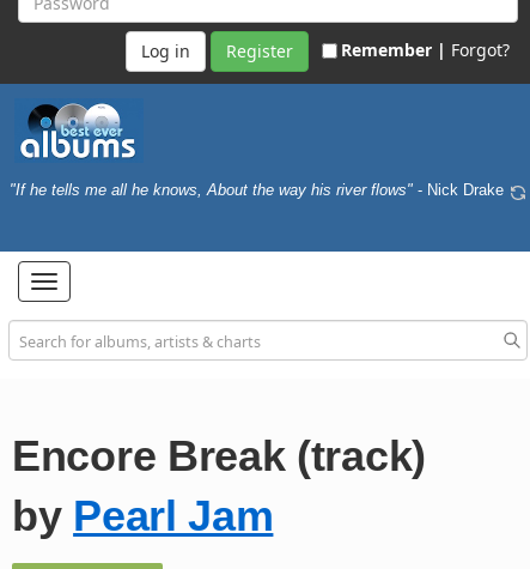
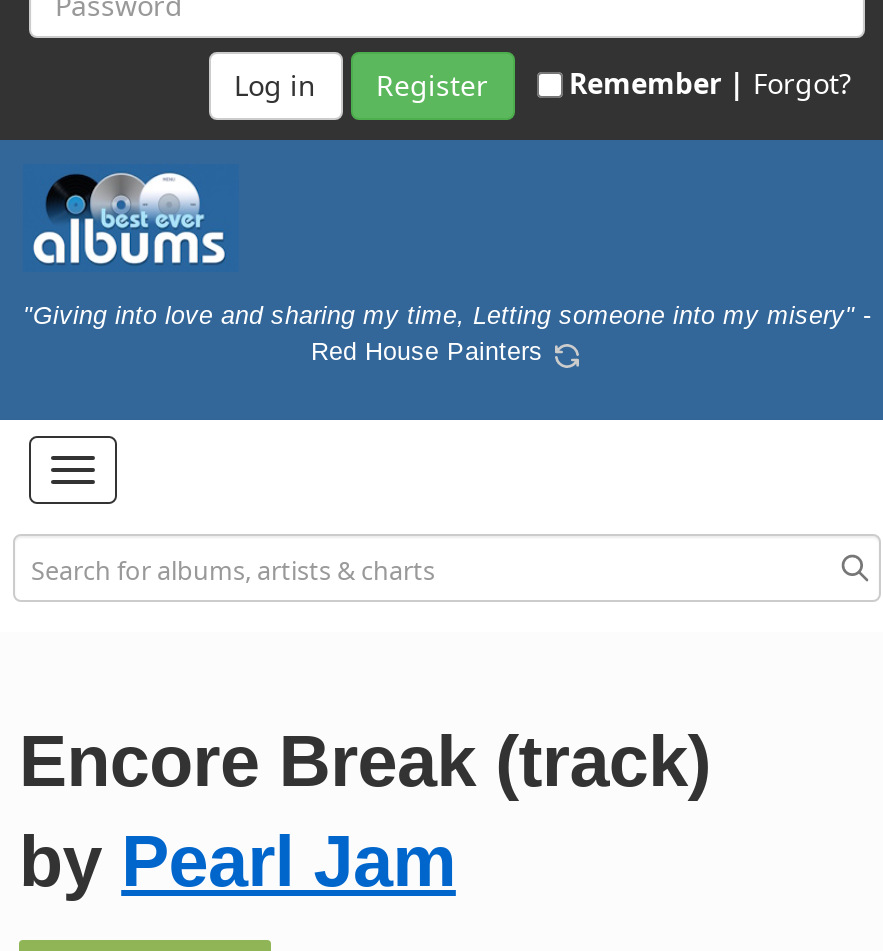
- "If he tells me all he knows, About the way his river flows" - Nick Drake
+ "Giving into love and sharing my time, Letting someone into my misery" -
+ Red House Painters
